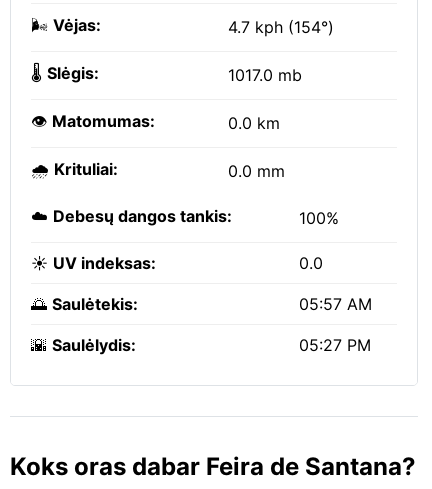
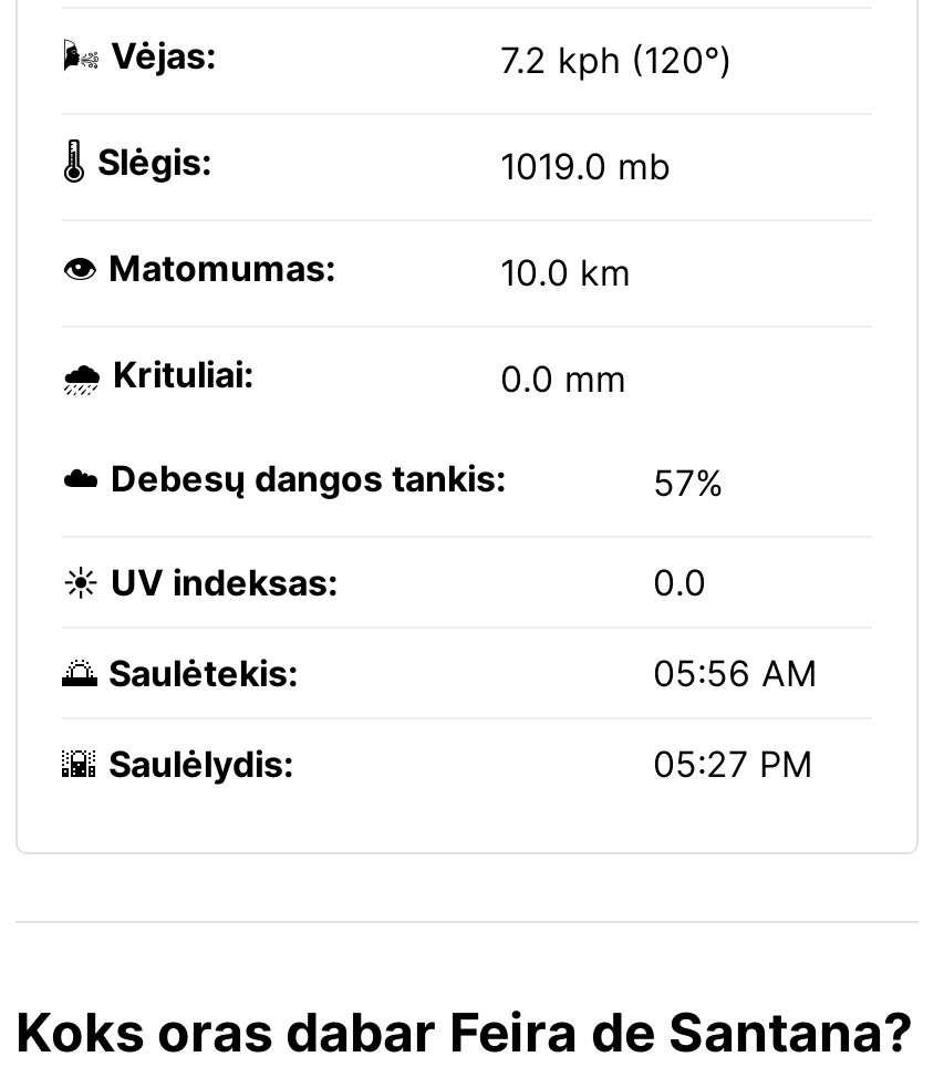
- 4.7 kph (154°)
+ 7.2 kph (120°)

- 1017.0 mb
+ 1019.0 mb

- 0.0 km
+ 10.0 km

- 100%
+ 57%

- 05:57 AM
+ 05:56 AM
